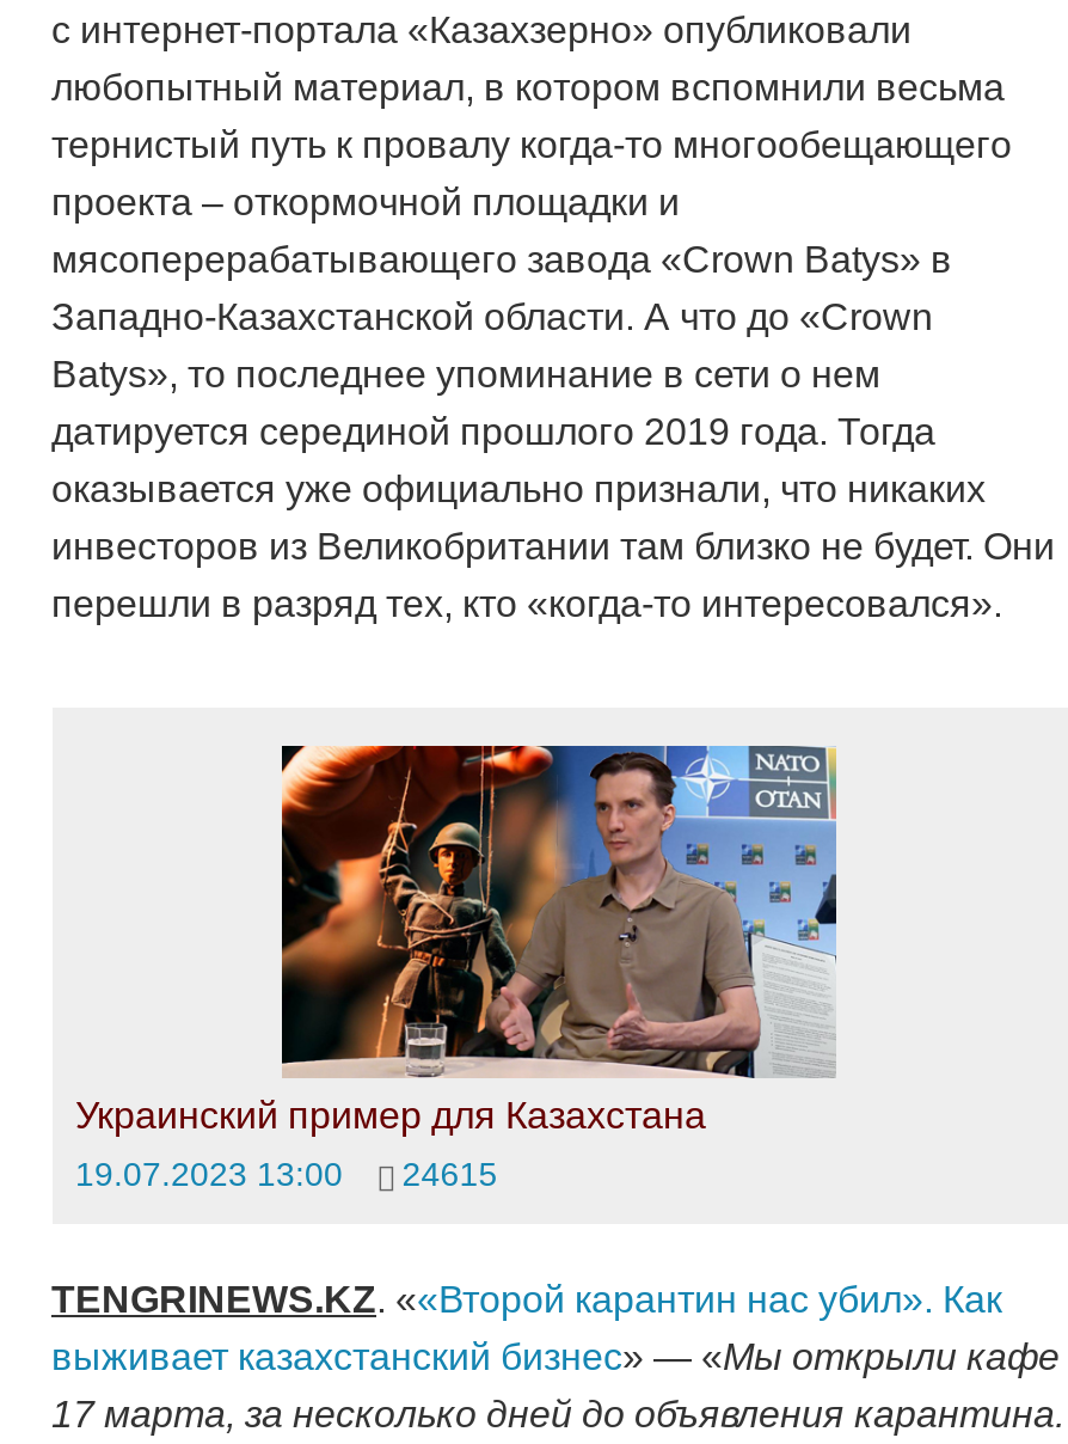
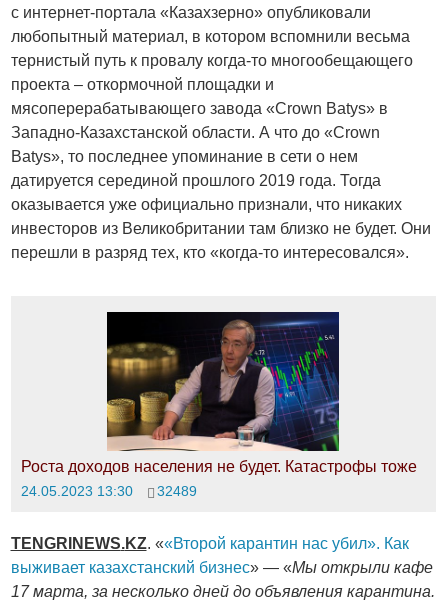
- [image]
- Украинский пример для Казахстана
- 19.07.2023 13:00
- 24615
+ [image]
+ Роста доходов населения не будет. Катастрофы тоже
+ 24.05.2023 13:30
+ 32489
